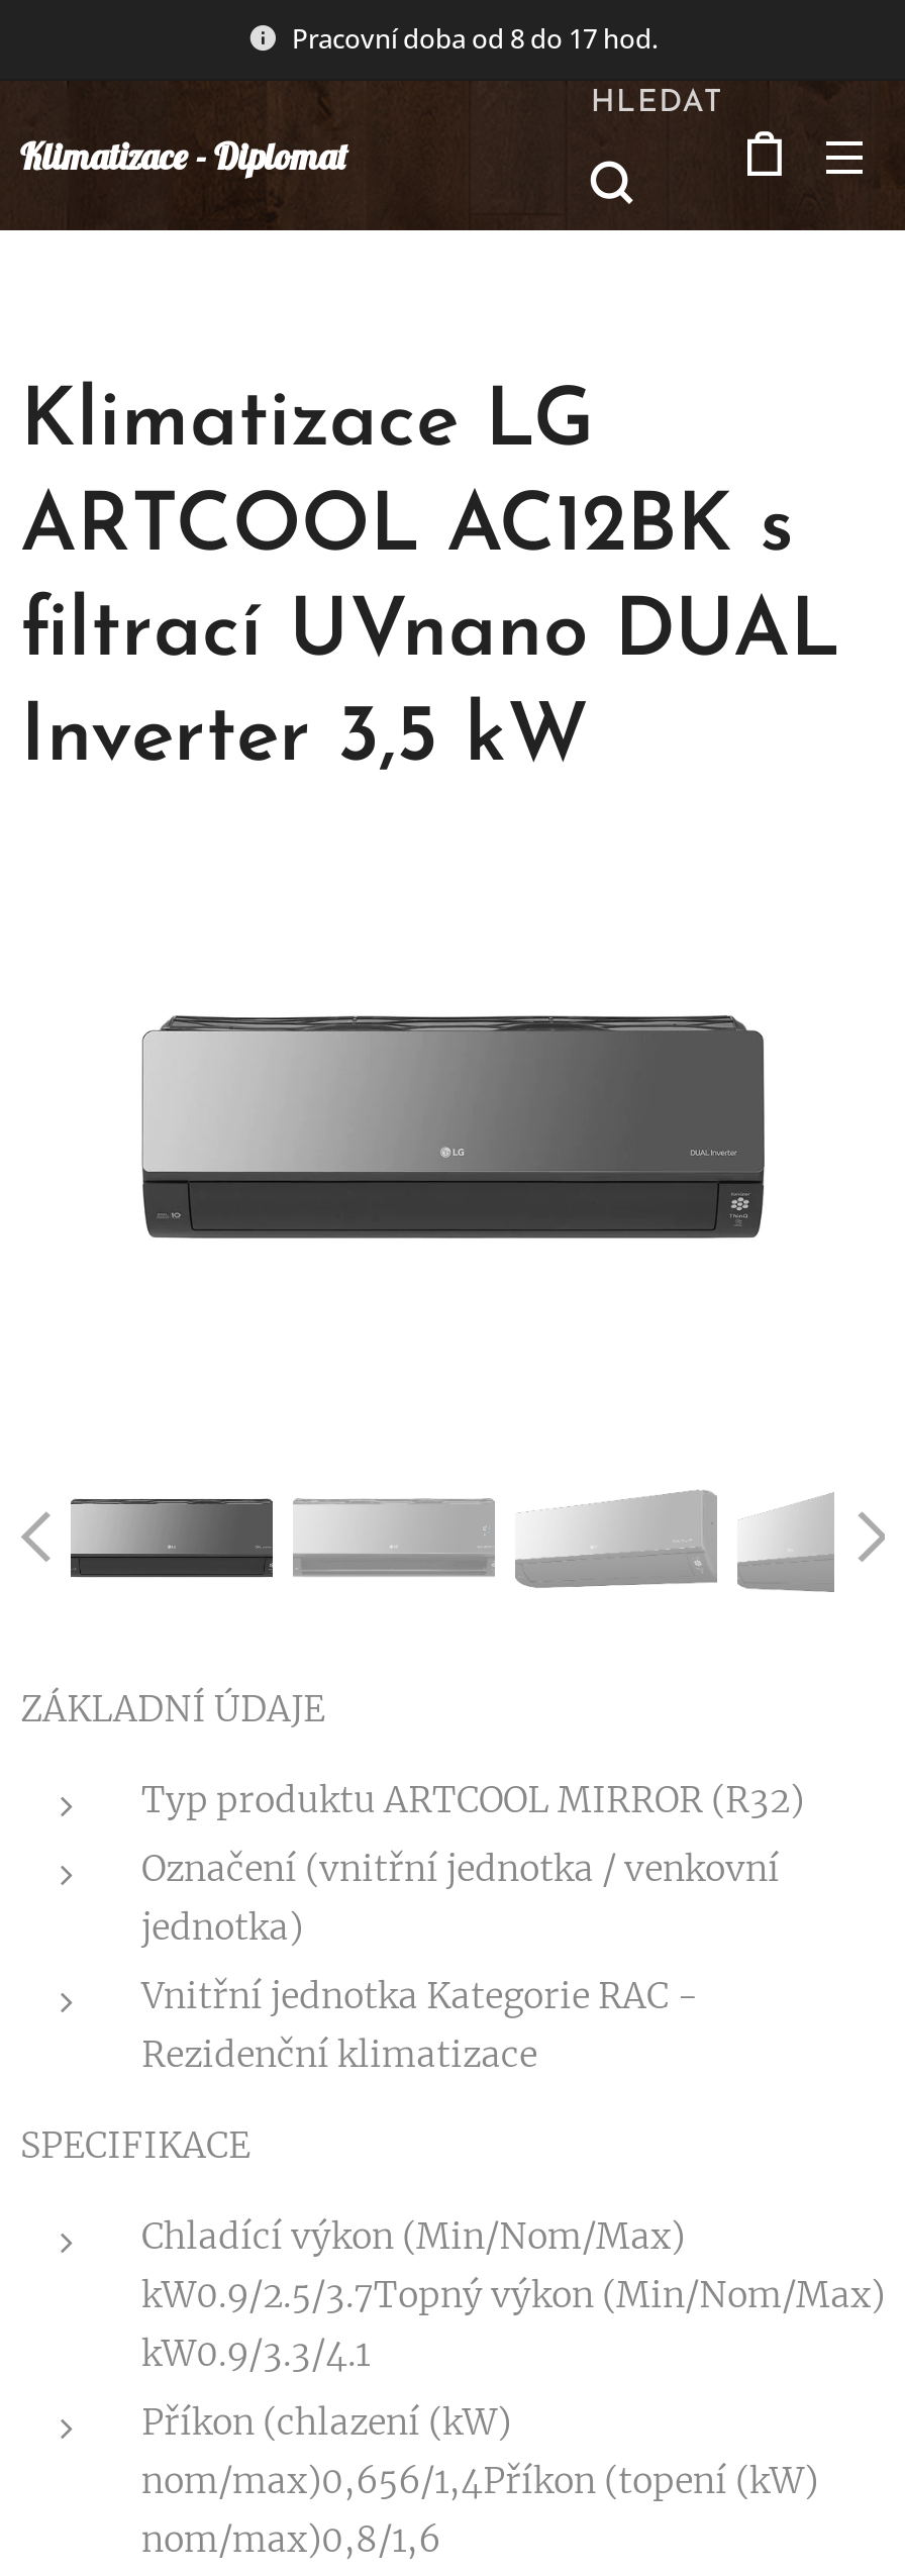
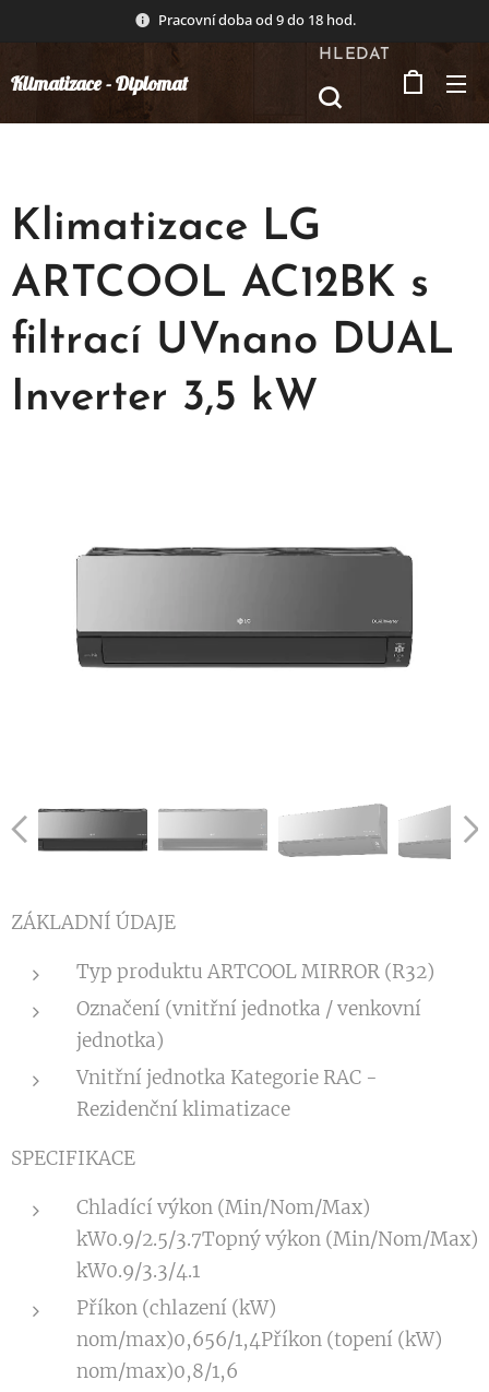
- Pracovní doba od 8 do 17 hod.
+ Pracovní doba od 9 do 18 hod.
